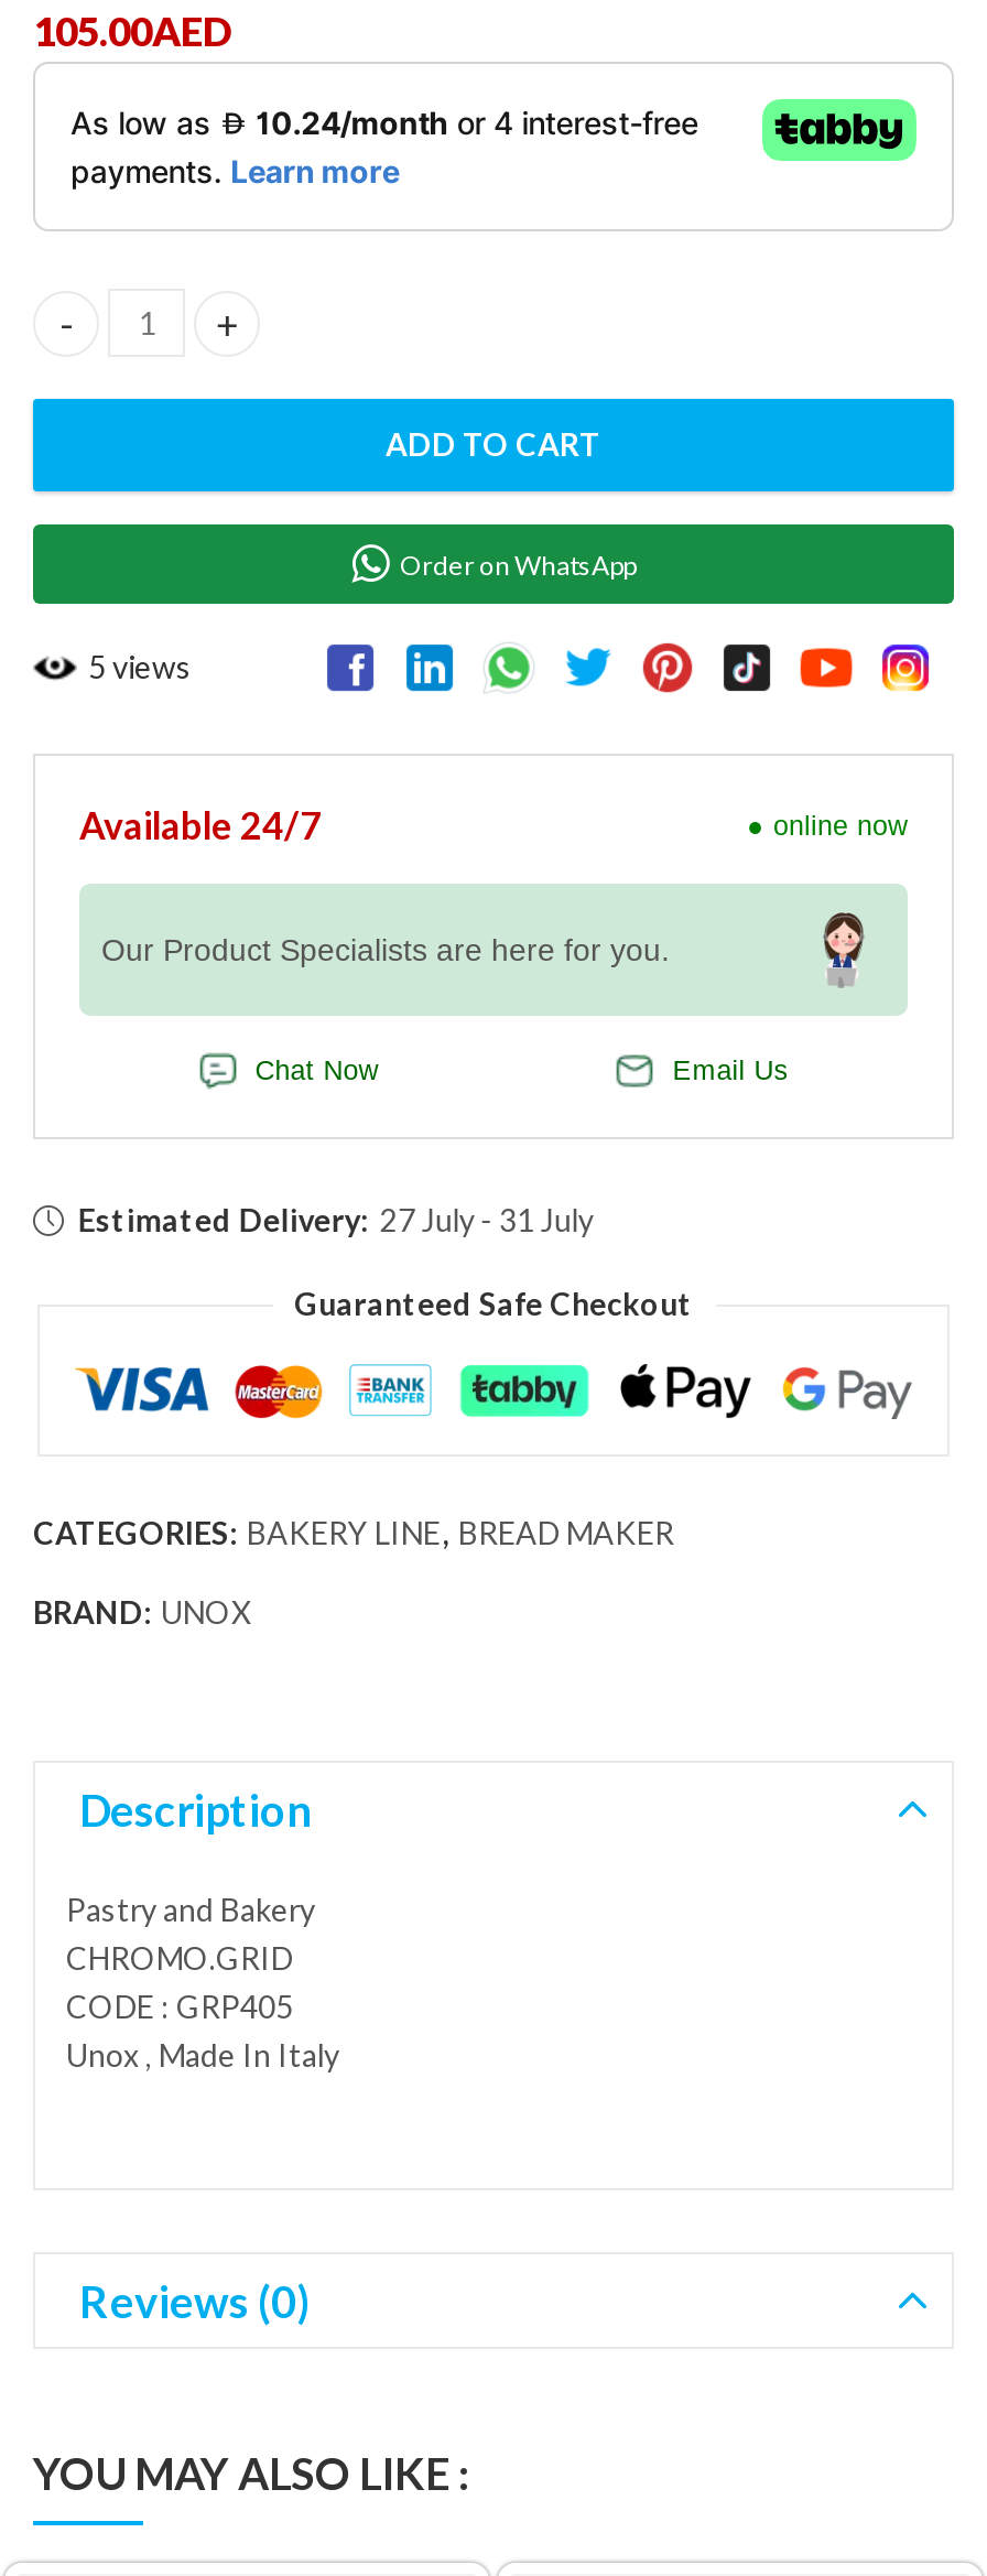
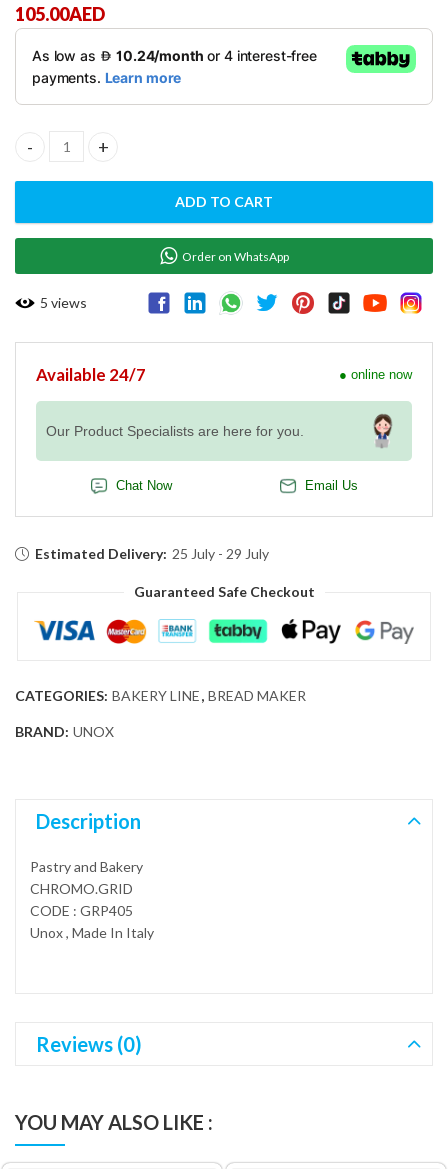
- Estimated Delivery: 27 July - 31 July
+ Estimated Delivery: 25 July - 29 July
